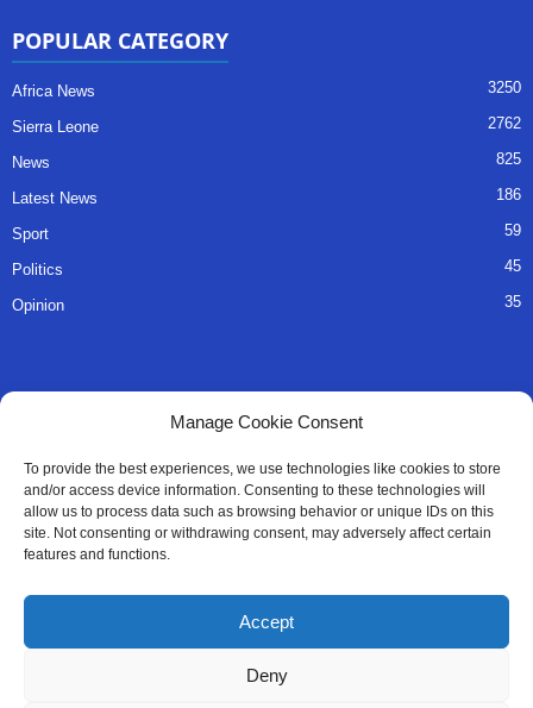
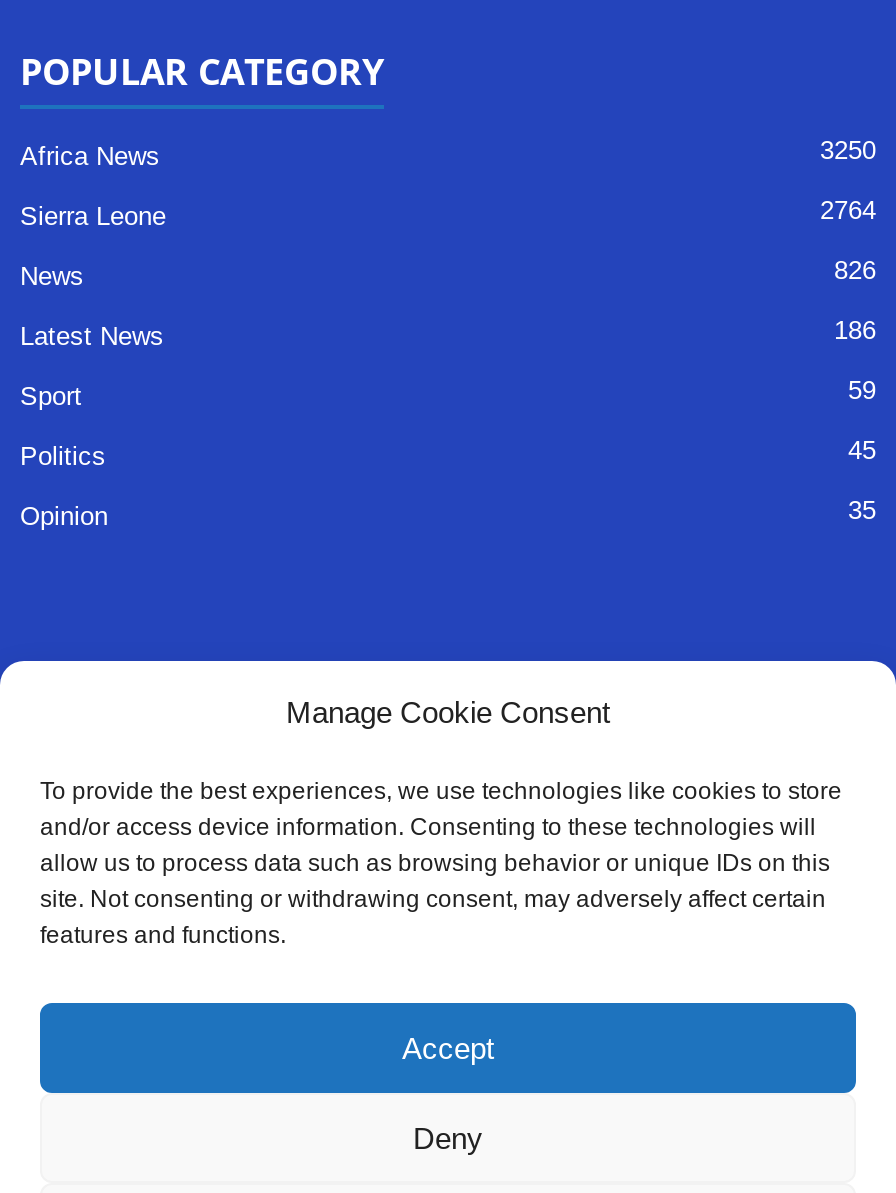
- 2762
+ 2764

- 825
+ 826
